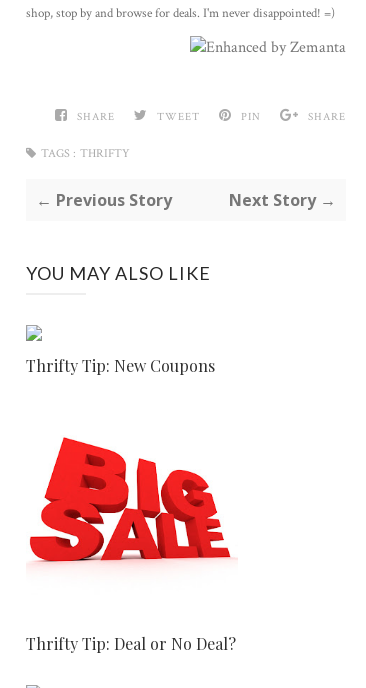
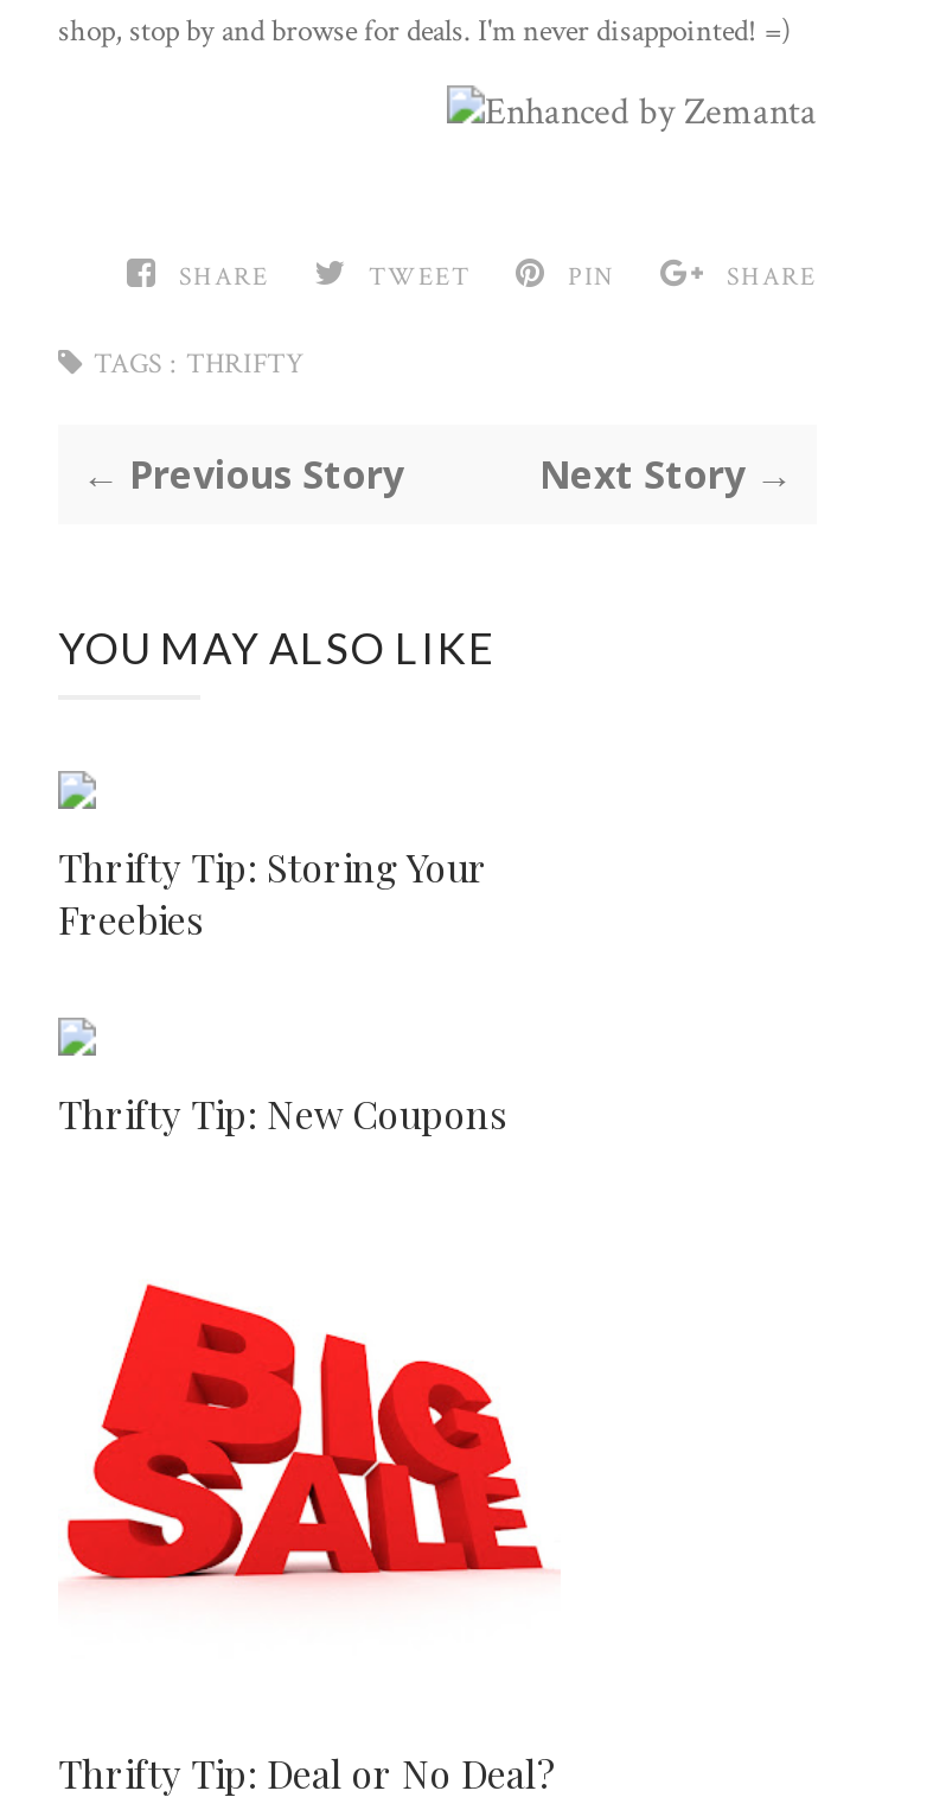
+ Thrifty Tip: Storing Your
+ Freebies
